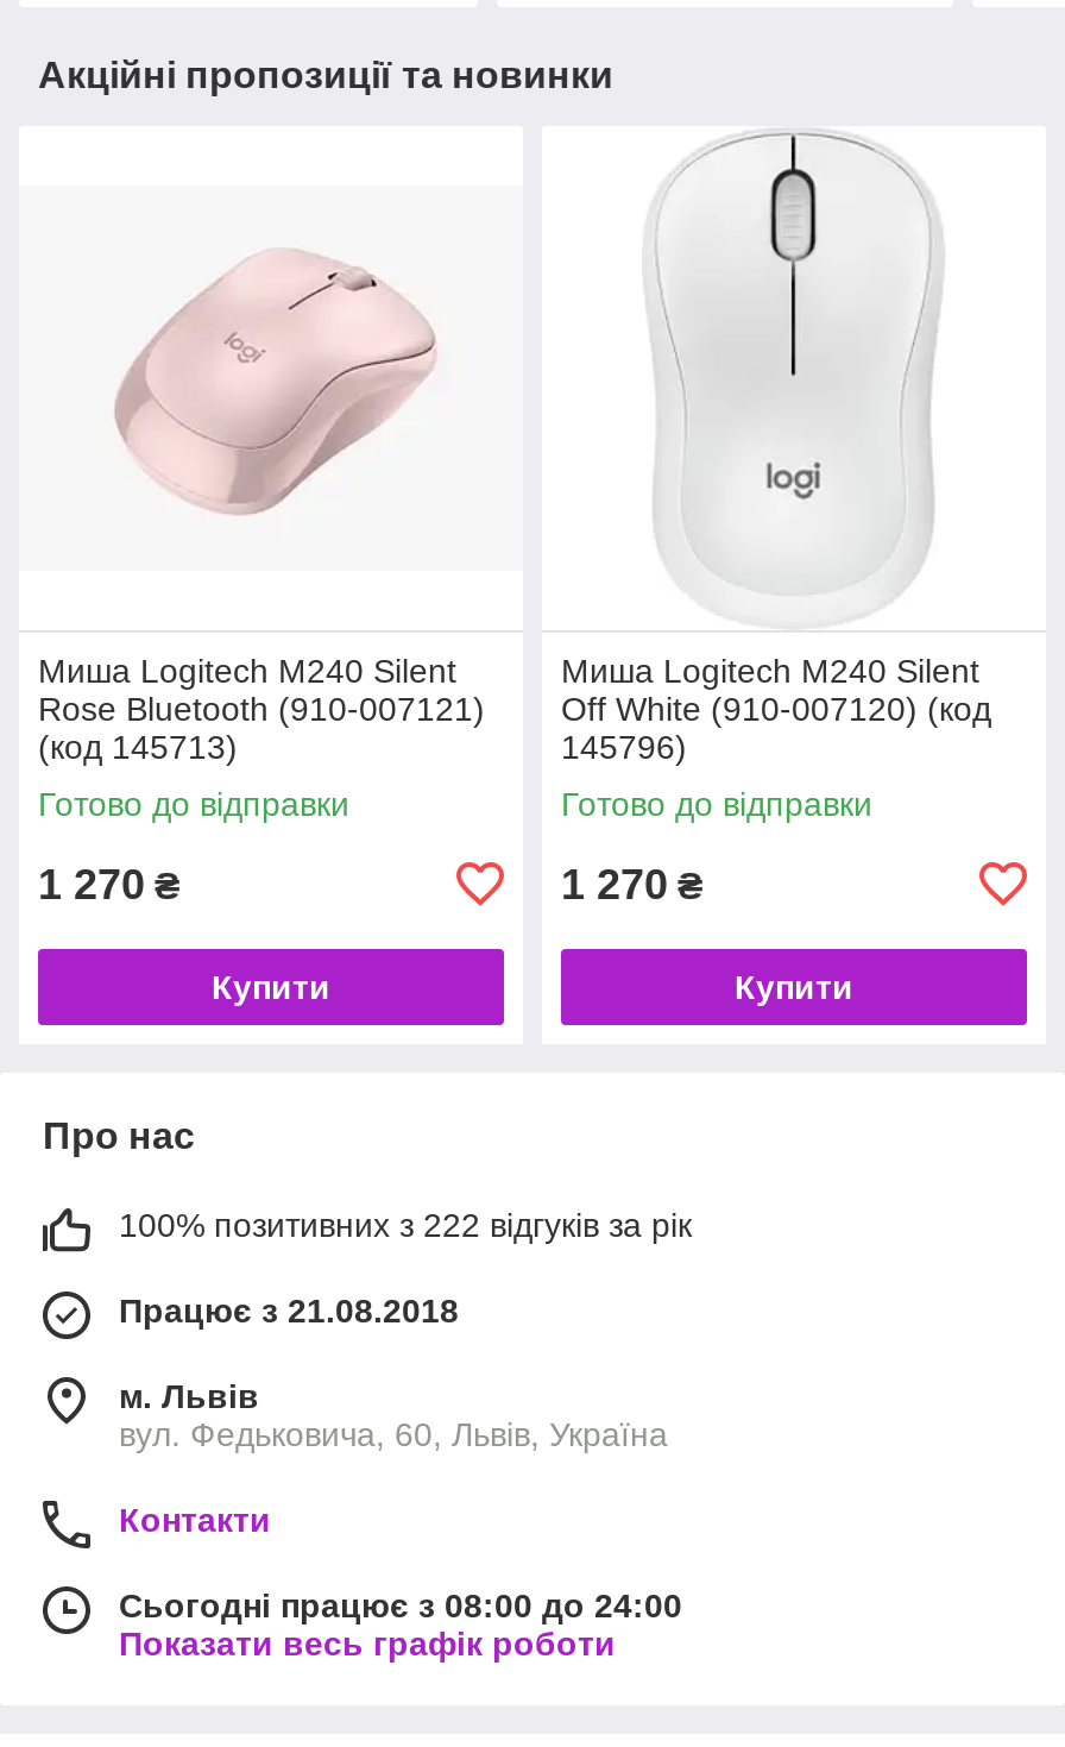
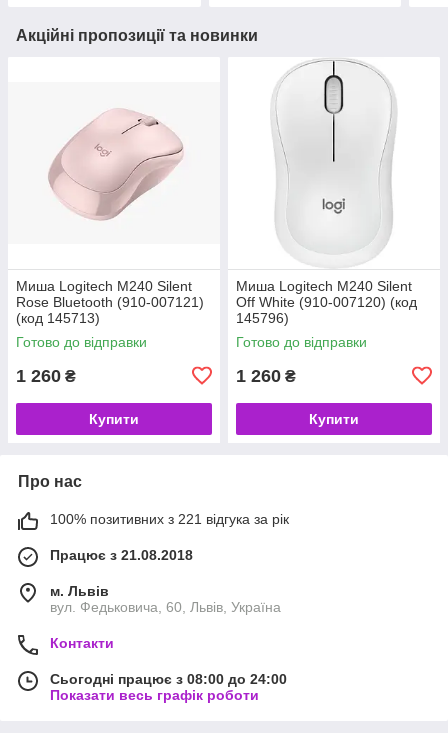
- 1 270 ₴
+ 1 260 ₴

- 1 270 ₴
+ 1 260 ₴

- 100% позитивних з 222 відгуків за рік
+ 100% позитивних з 221 відгука за рік
